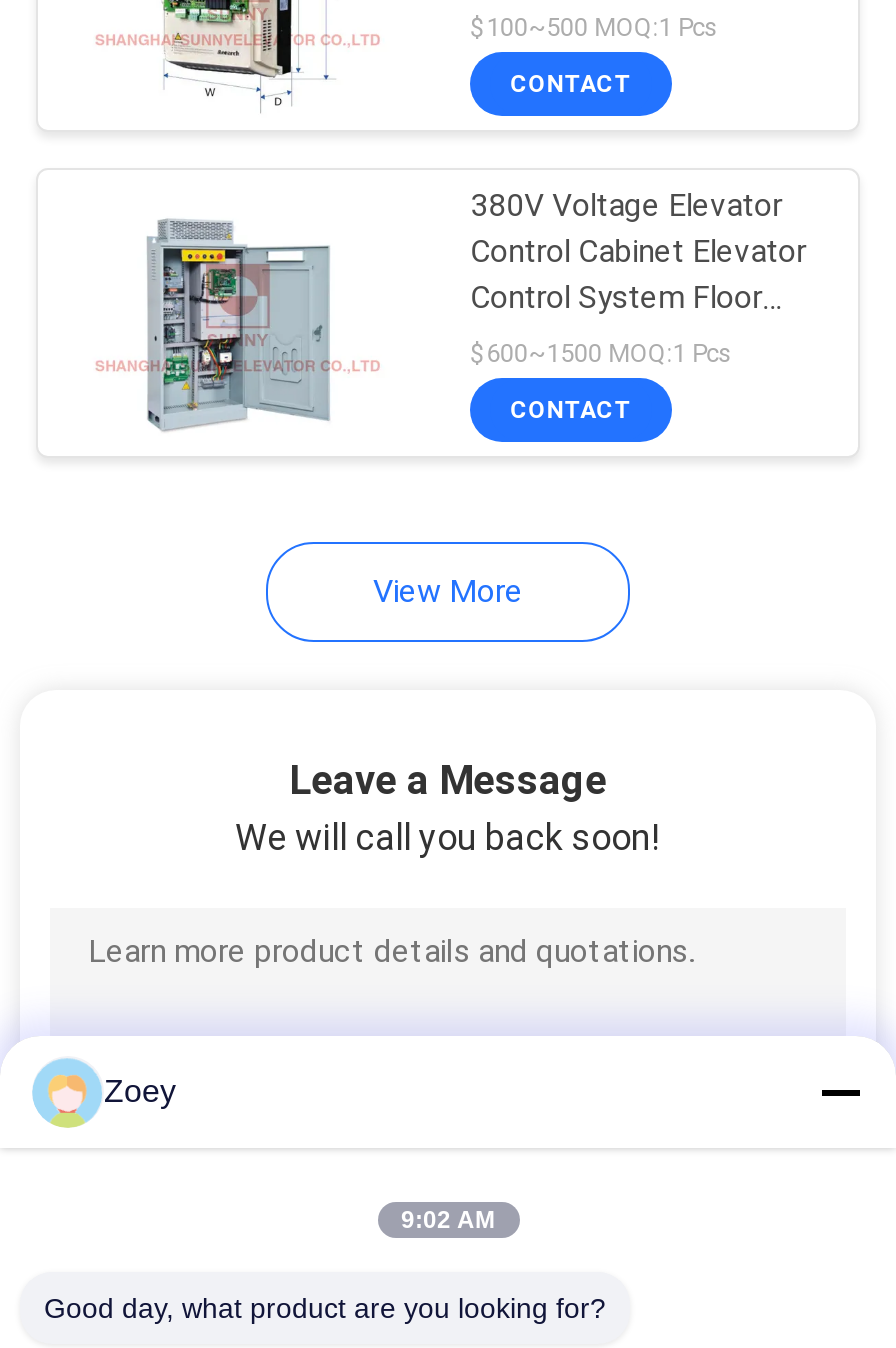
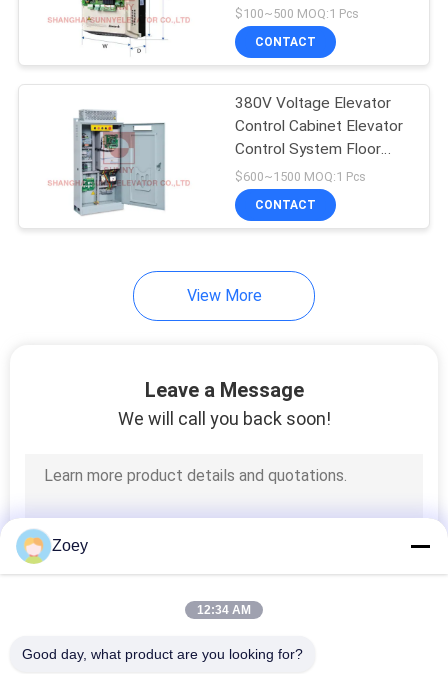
- 9:02 AM
+ 12:34 AM
